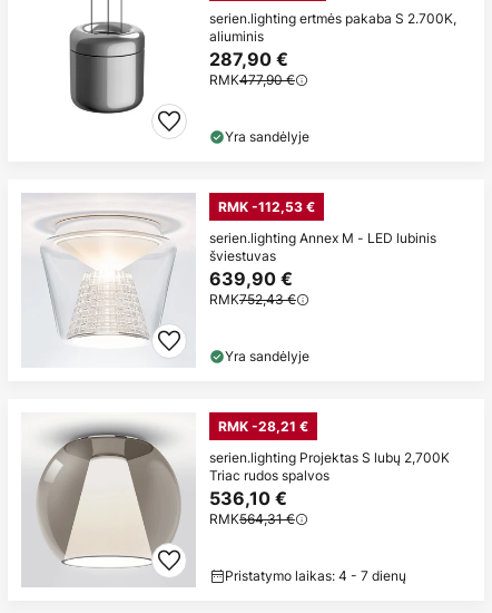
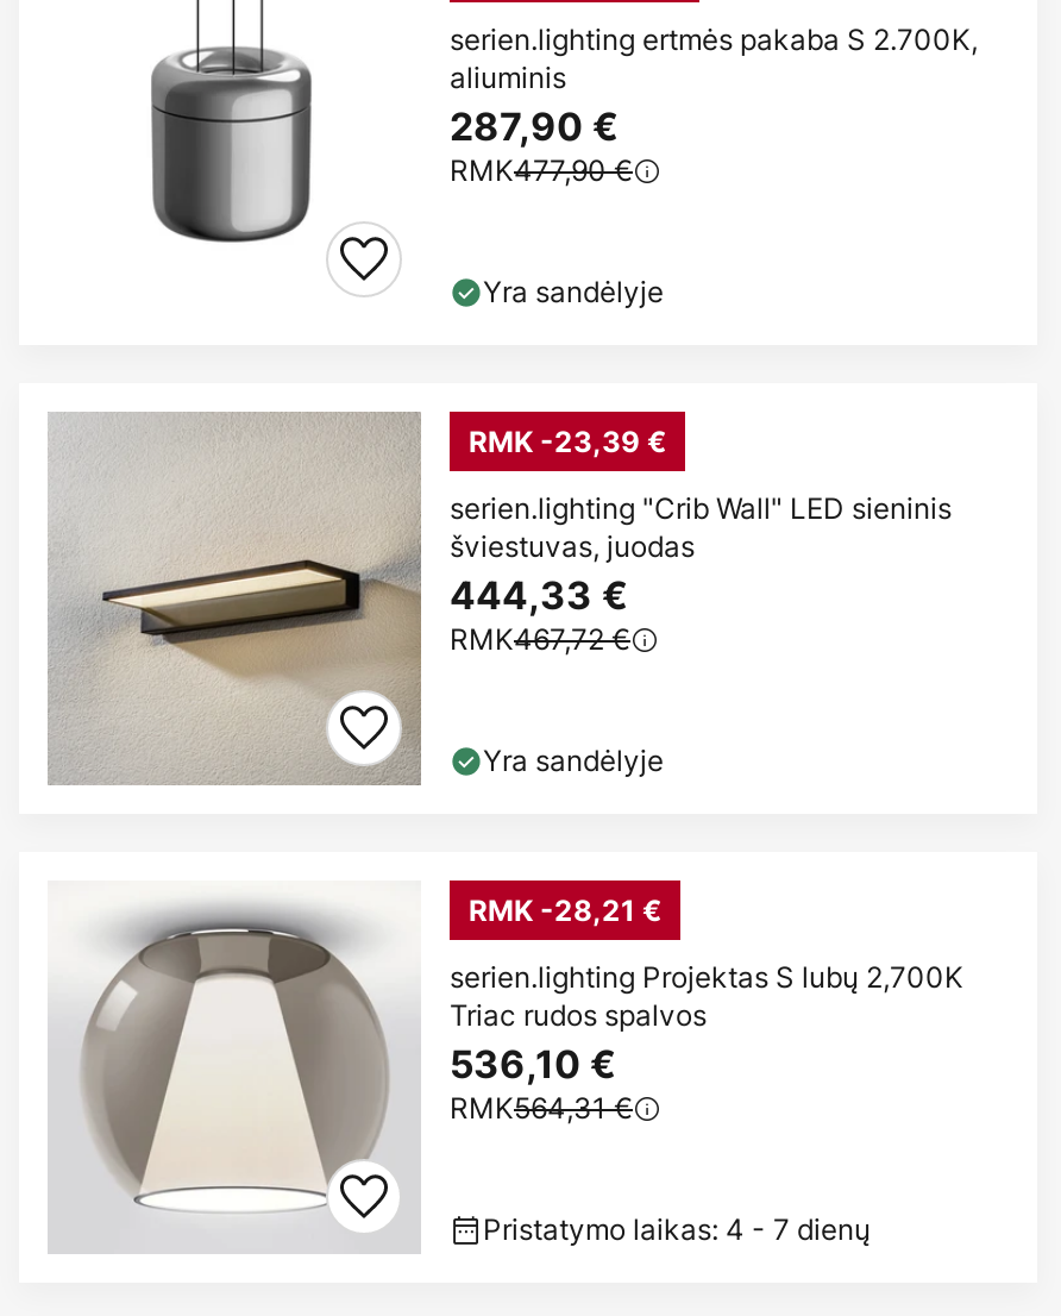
- [image]
- serien.lighting Annex M - LED lubinis
- šviestuvas
- 639,90 €
- RMK752,43 €
+ [image]
+ serien.lighting "Crib Wall" LED sieninis
+ šviestuvas, juodas
+ 444,33 €
+ RMK467,72 €

- RMK -112,53 €
+ RMK -23,39 €
